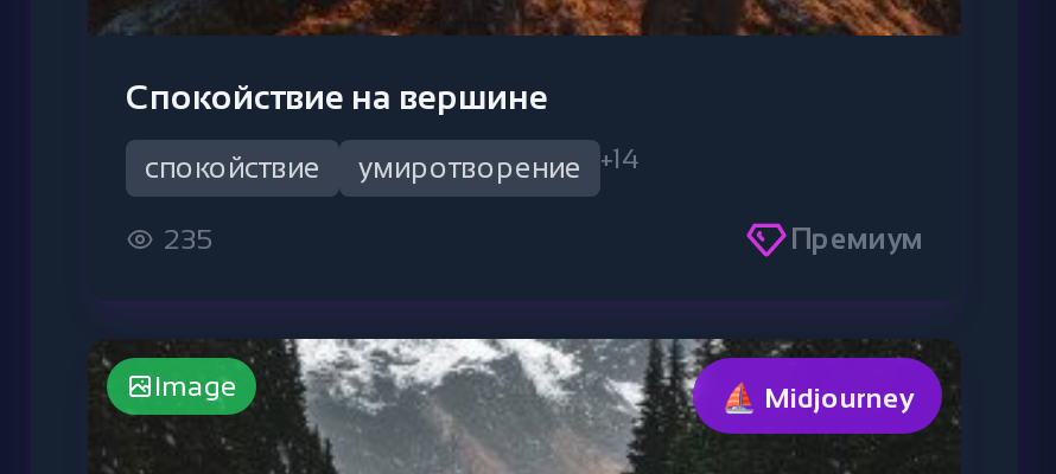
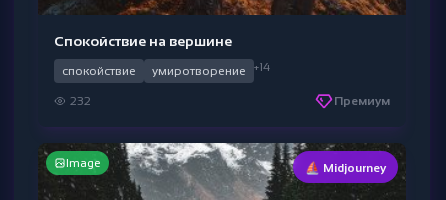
- 235
+ 232
